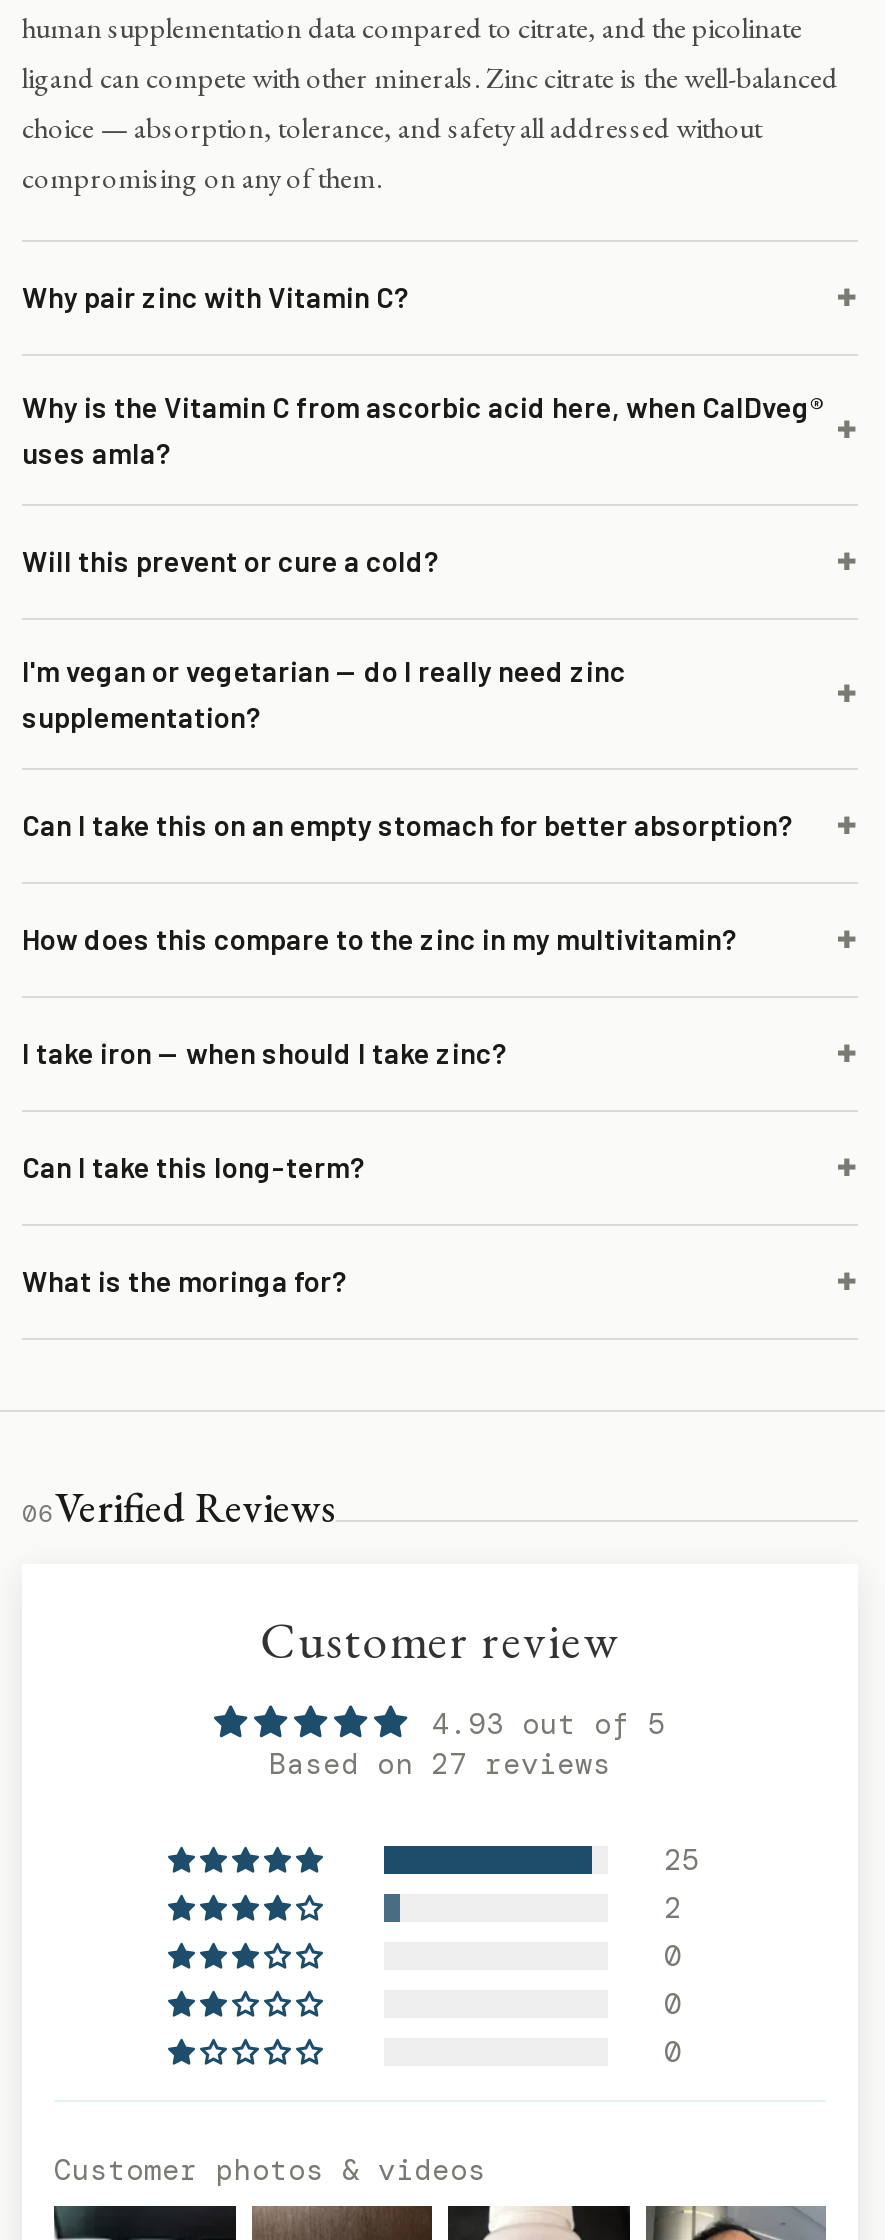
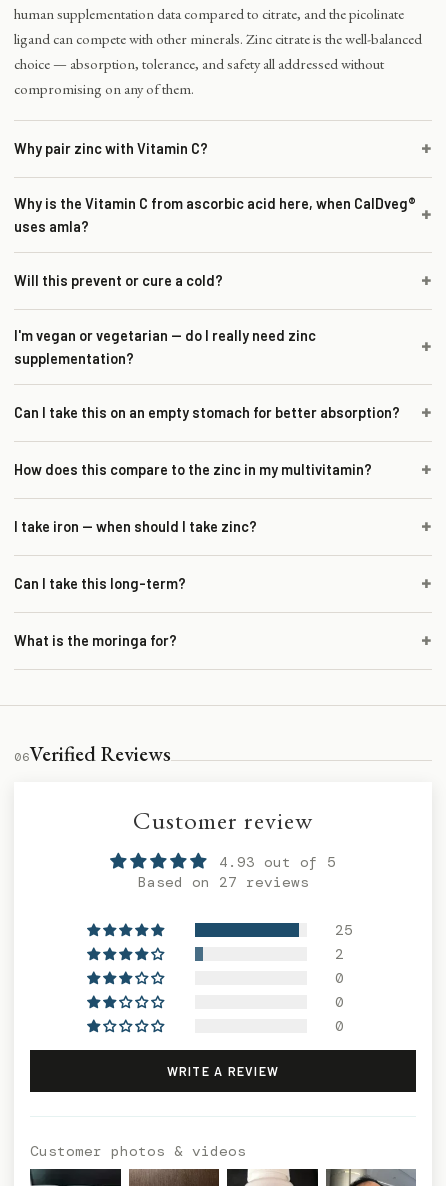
+ WRITE A REVIEW
